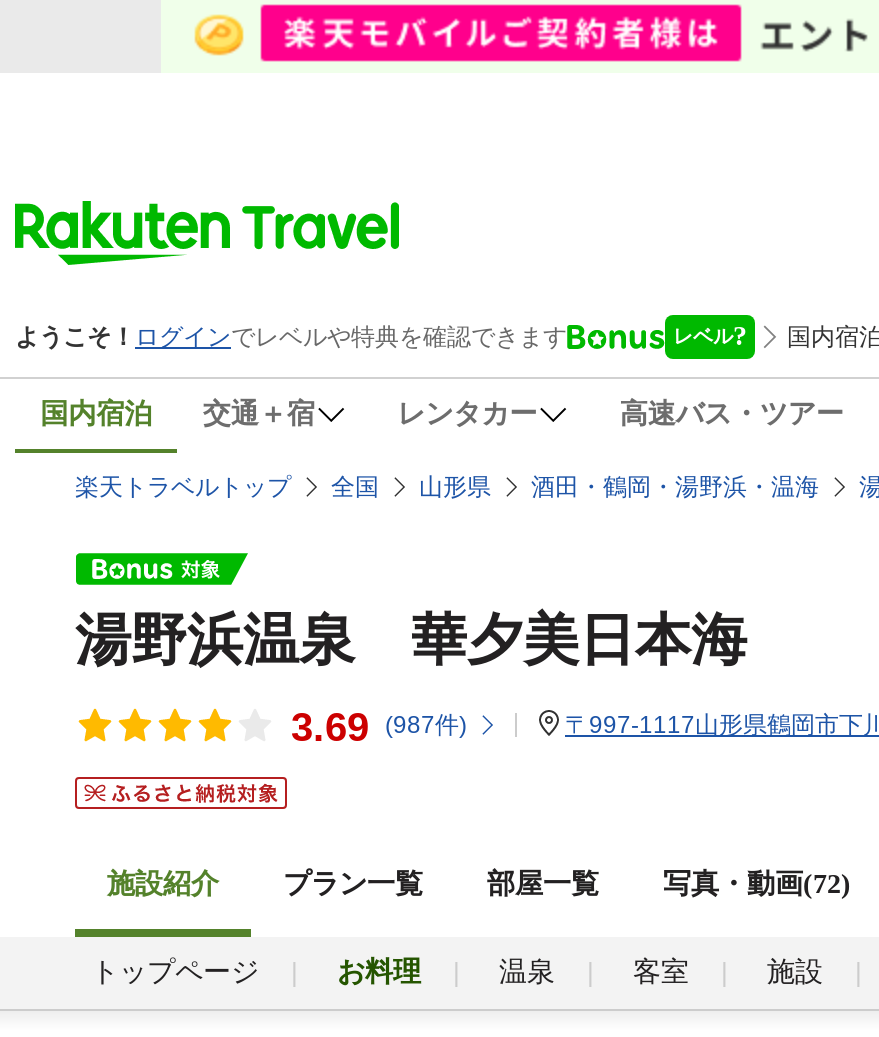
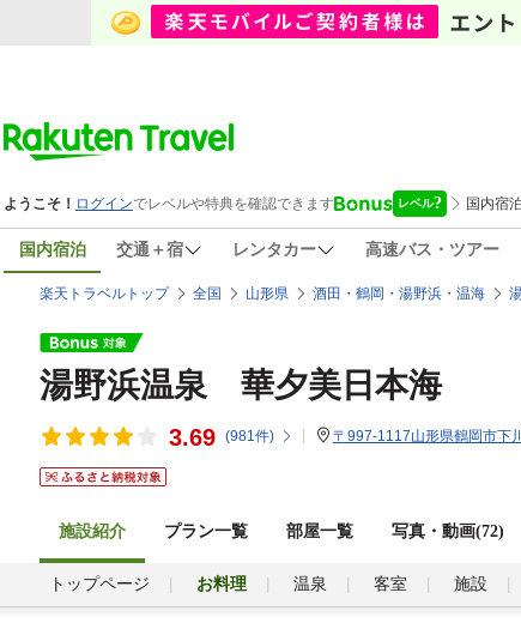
- 3.69 (987件)
+ 3.69 (981件)
